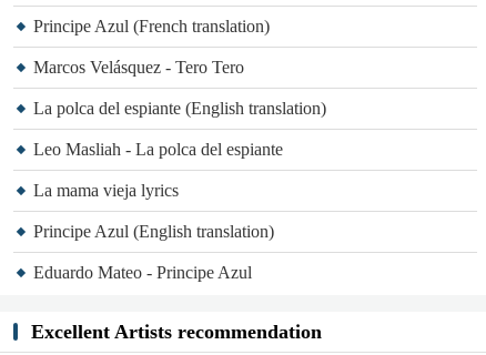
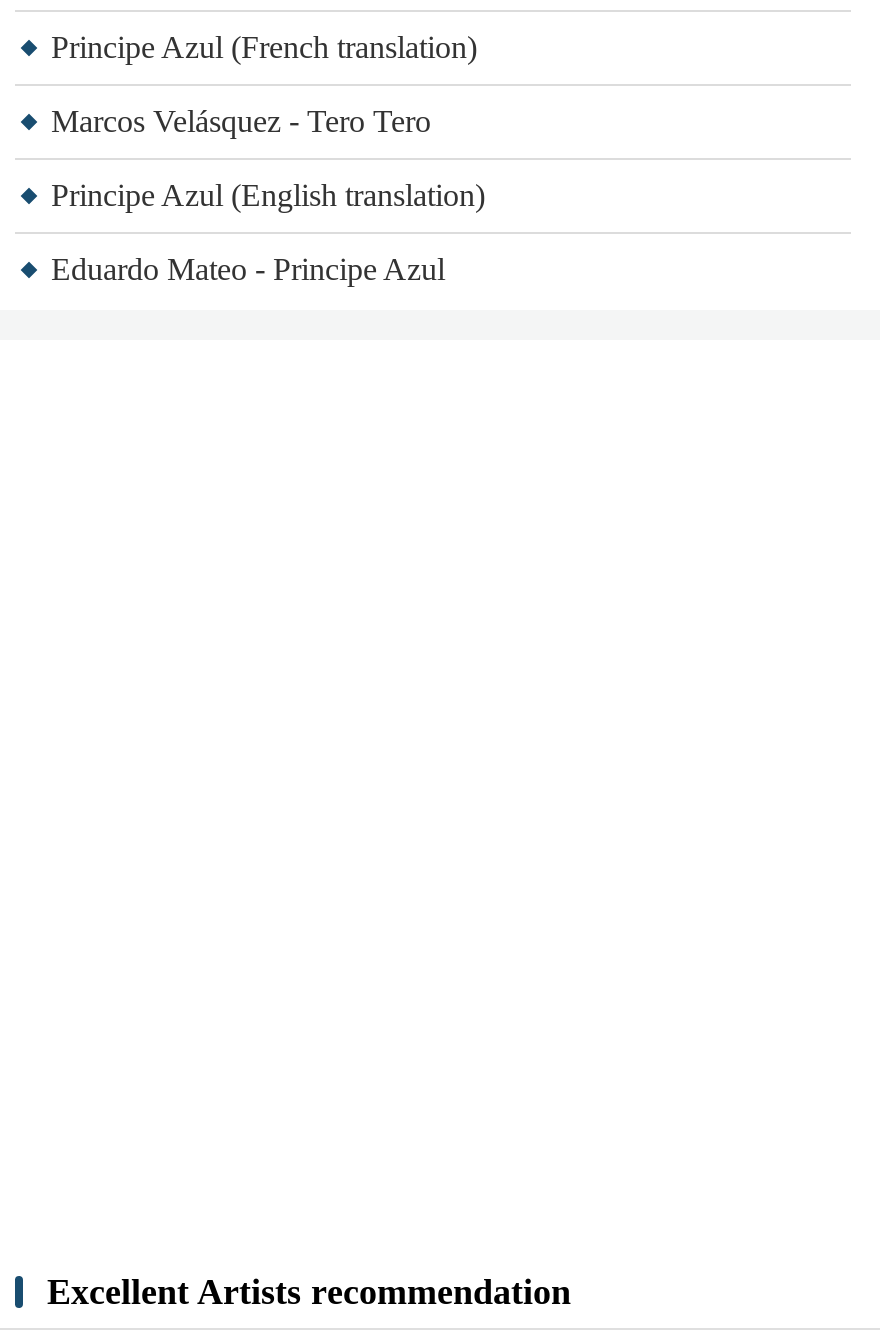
- La polca del espiante (English translation)
- Leo Masliah - La polca del espiante
- La mama vieja lyrics

moved up: Principe Azul (English translation) | Eduardo Mateo - Principe Azul
